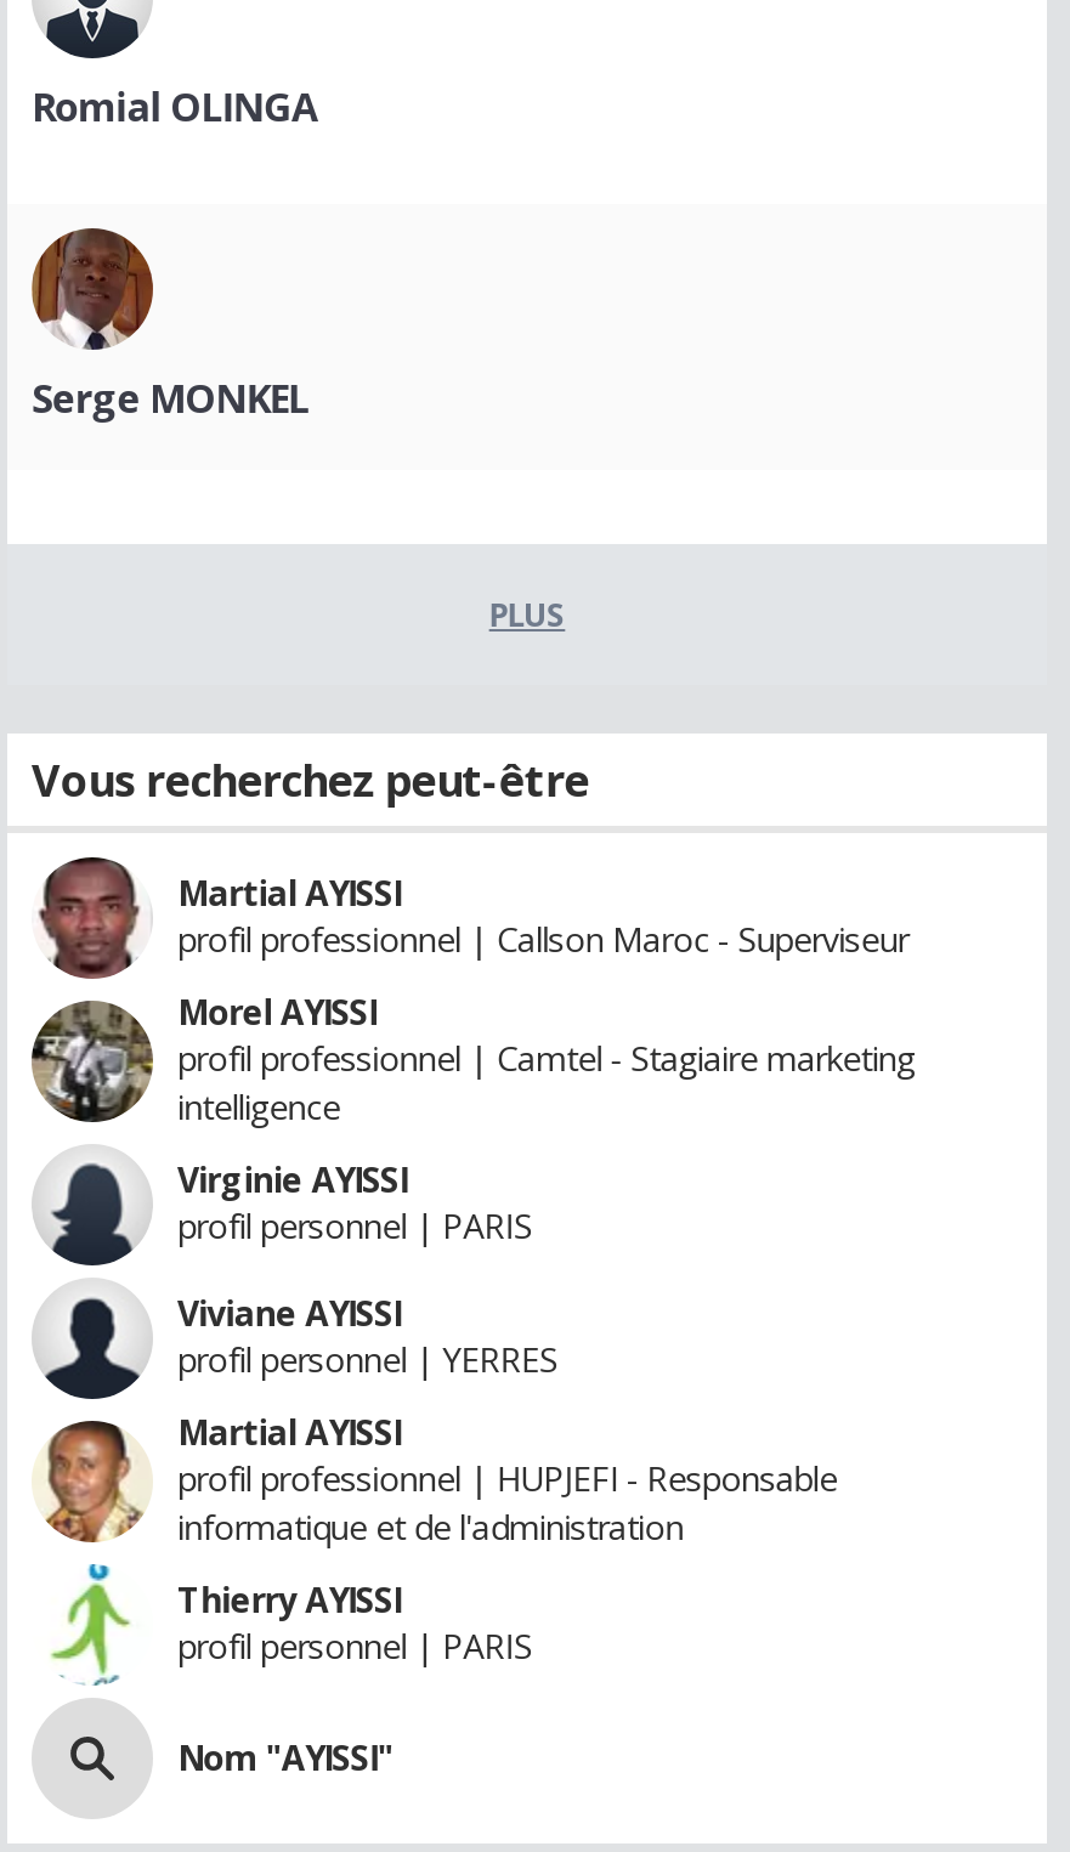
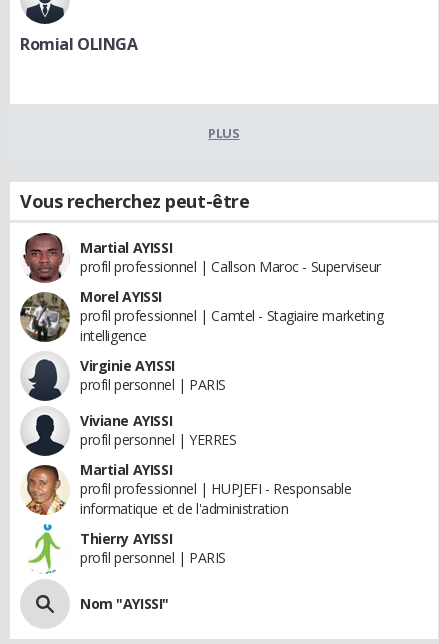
- [image]
- Serge MONKEL
